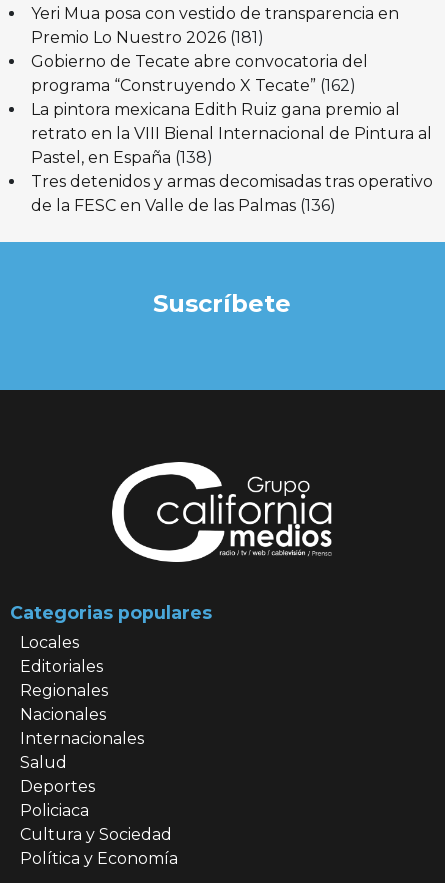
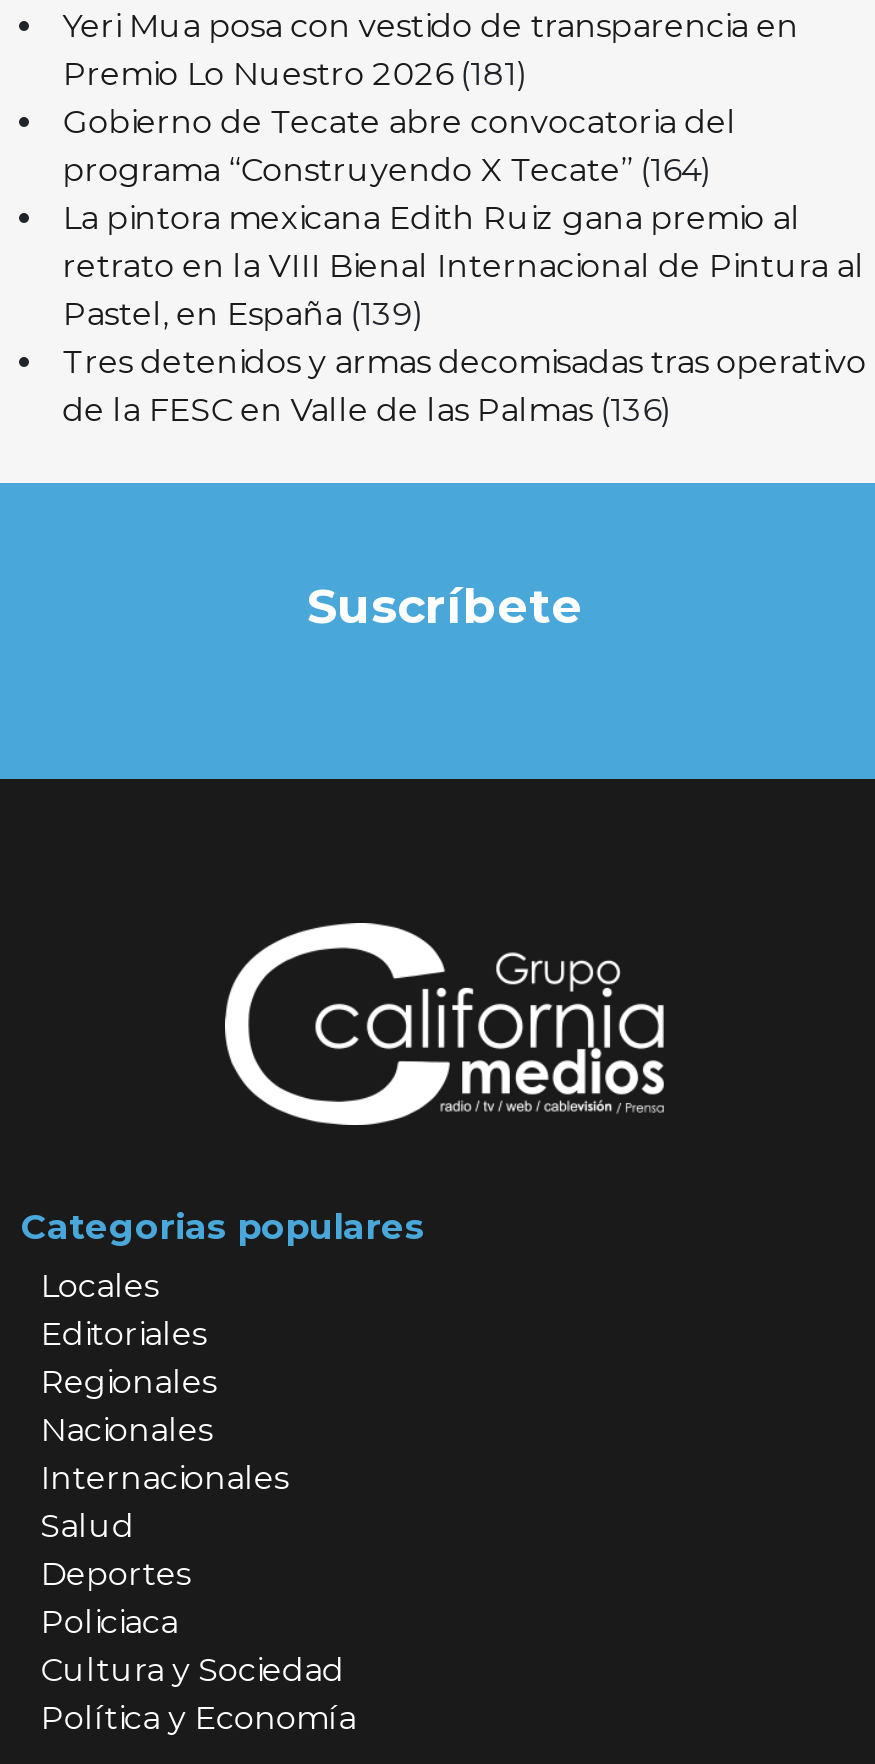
- programa “Construyendo X Tecate” (162)
+ programa “Construyendo X Tecate” (164)

- Pastel, en España (138)
+ Pastel, en España (139)
